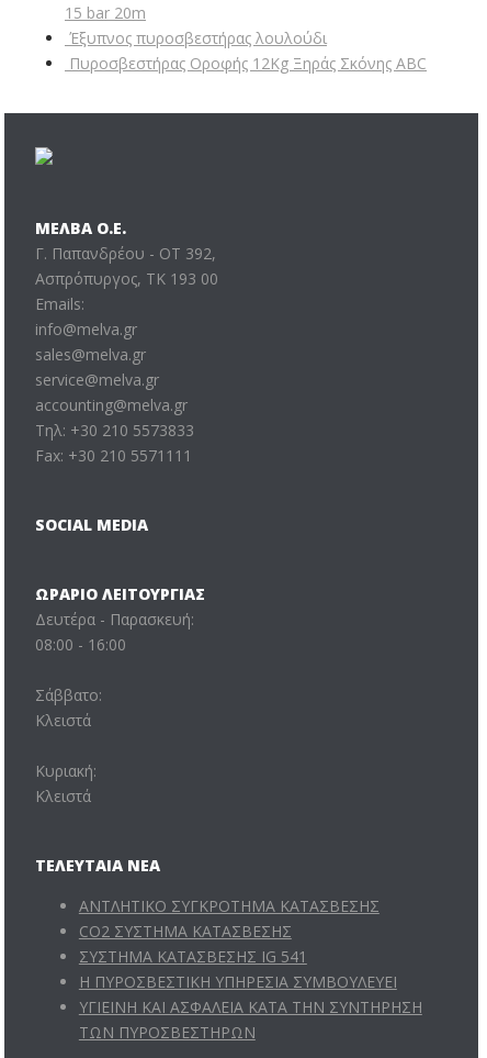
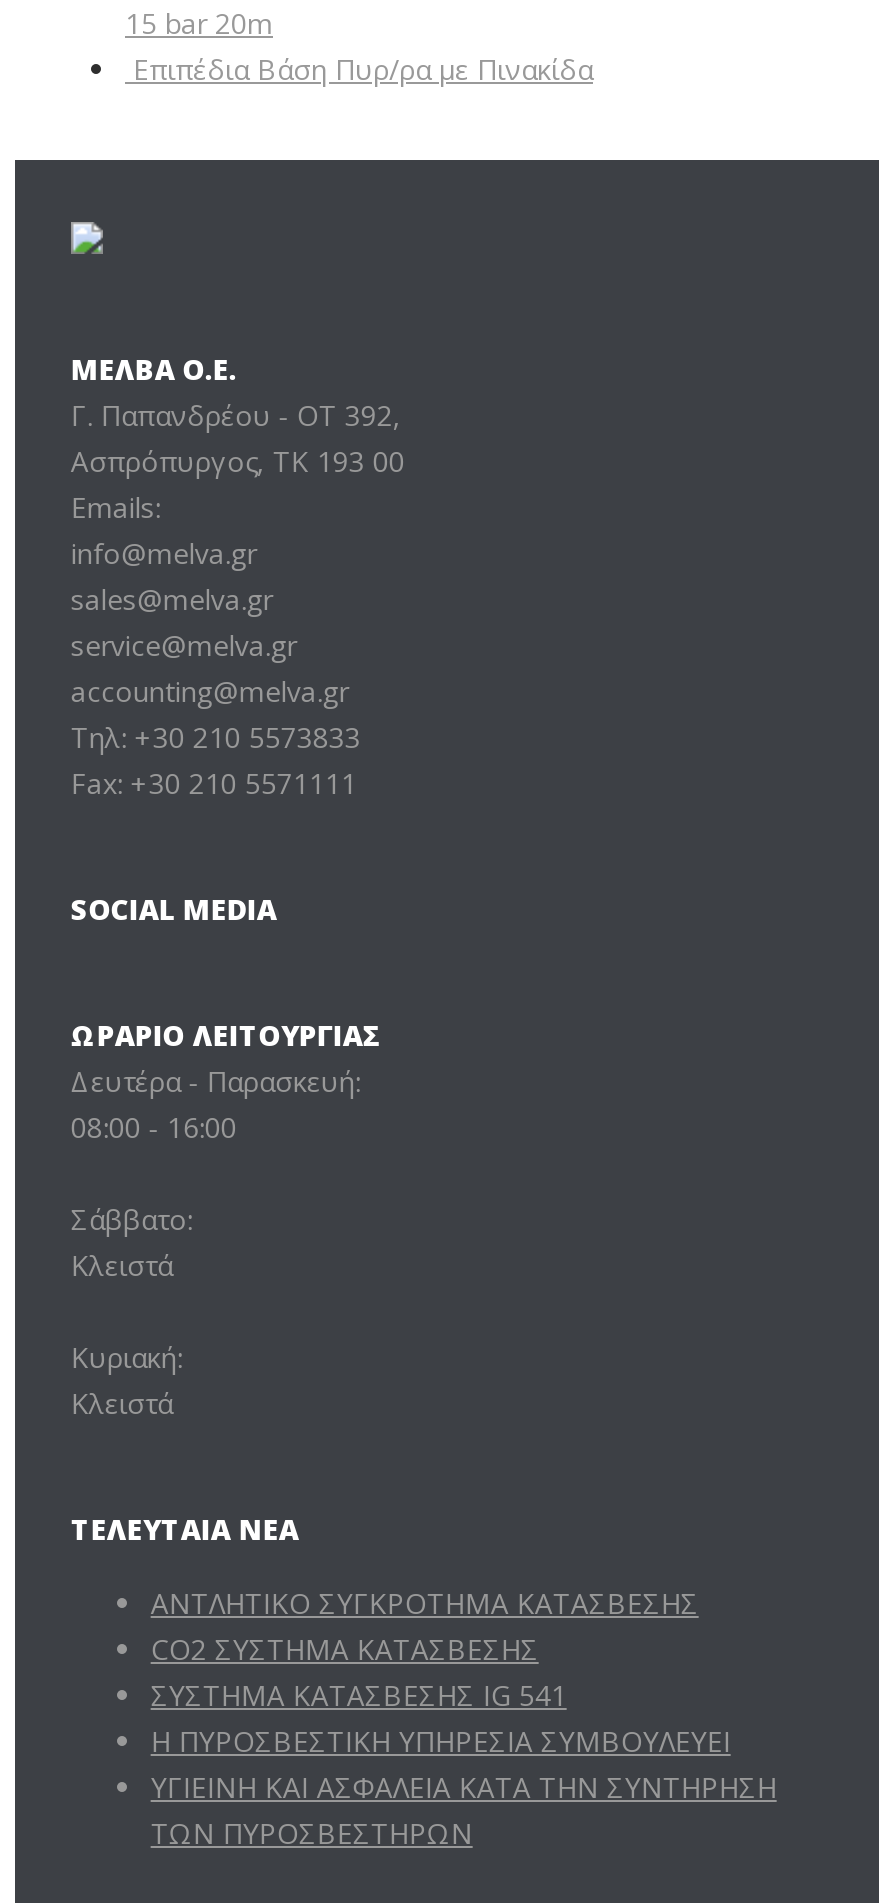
- Έξυπνος πυροσβεστήρας λουλούδι
- Πυροσβεστήρας Οροφής 12Kg Ξηράς Σκόνης ABC
+ Επιπέδια Βάση Πυρ/ρα με Πινακίδα
